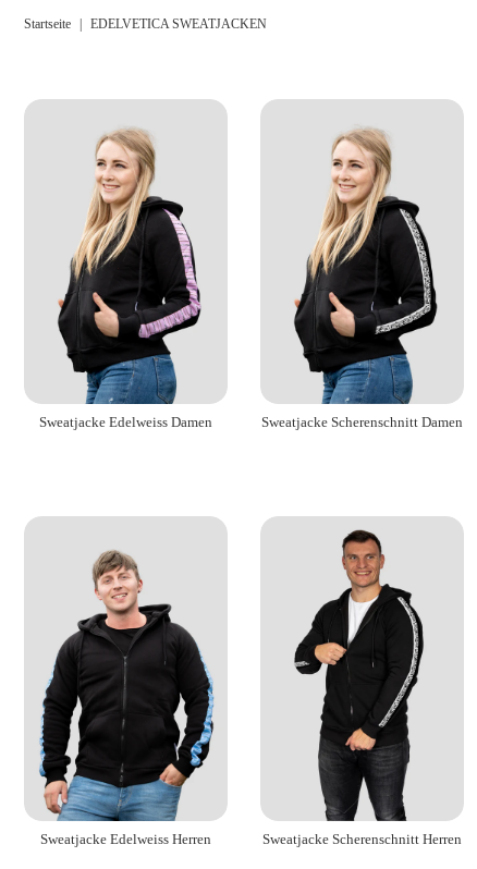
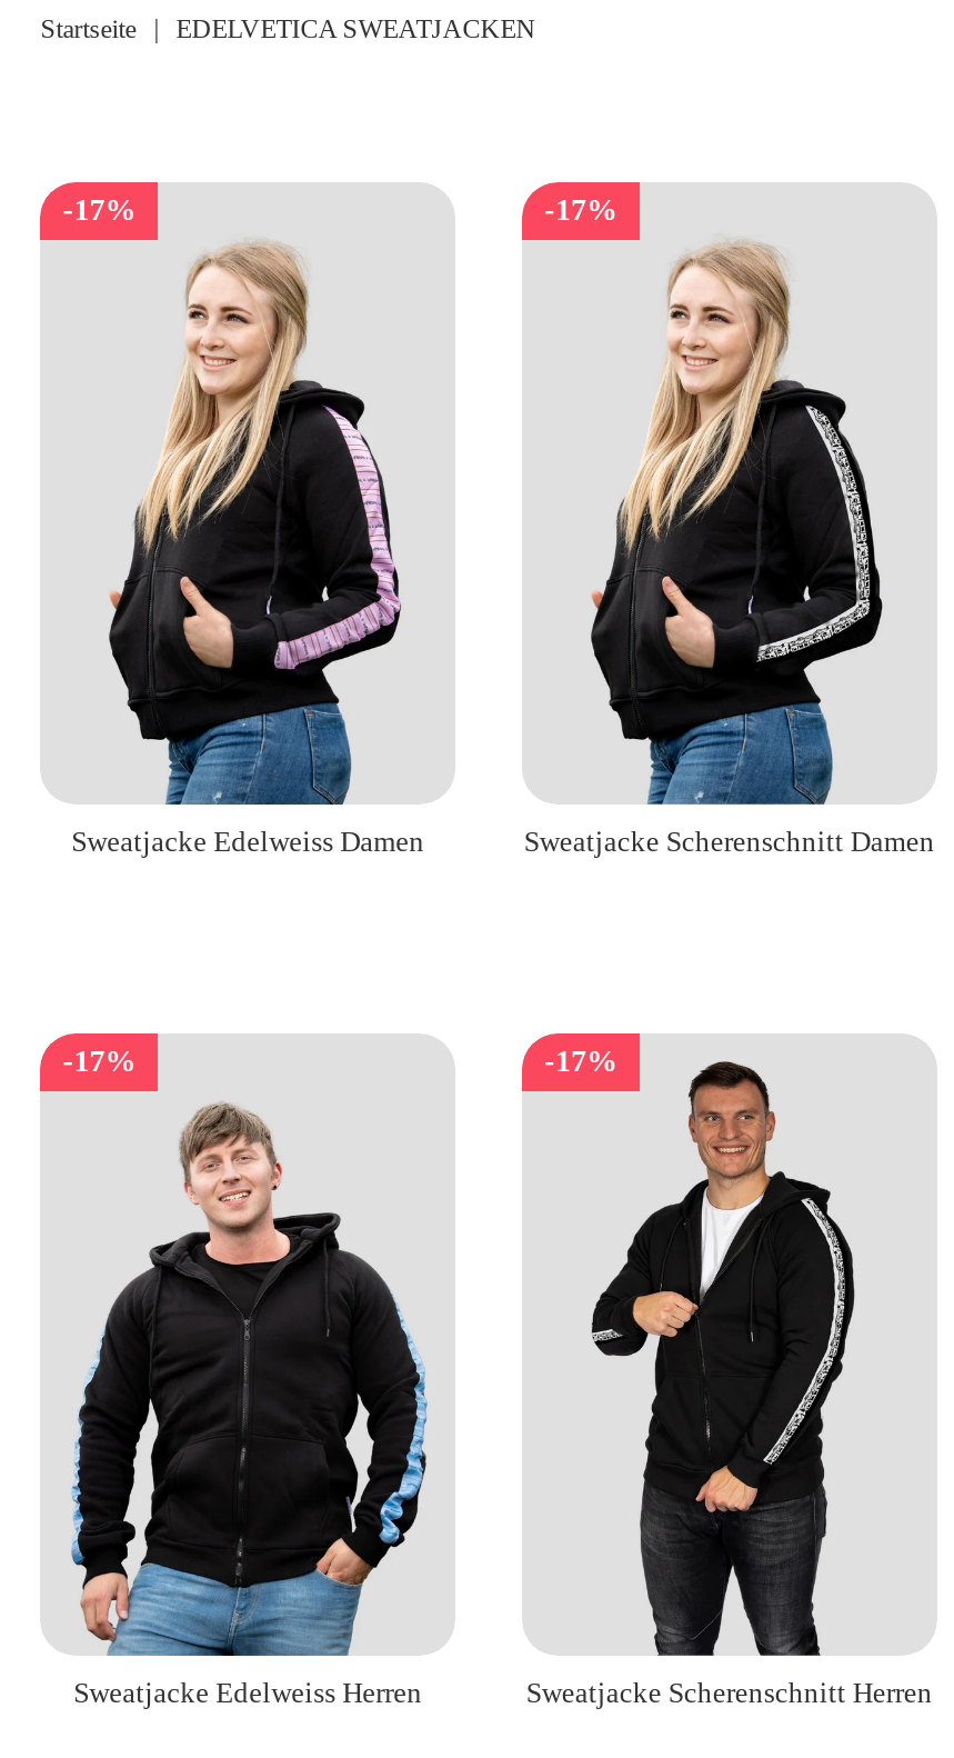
+ 17%

+ 17%

+ 17%

+ 17%
